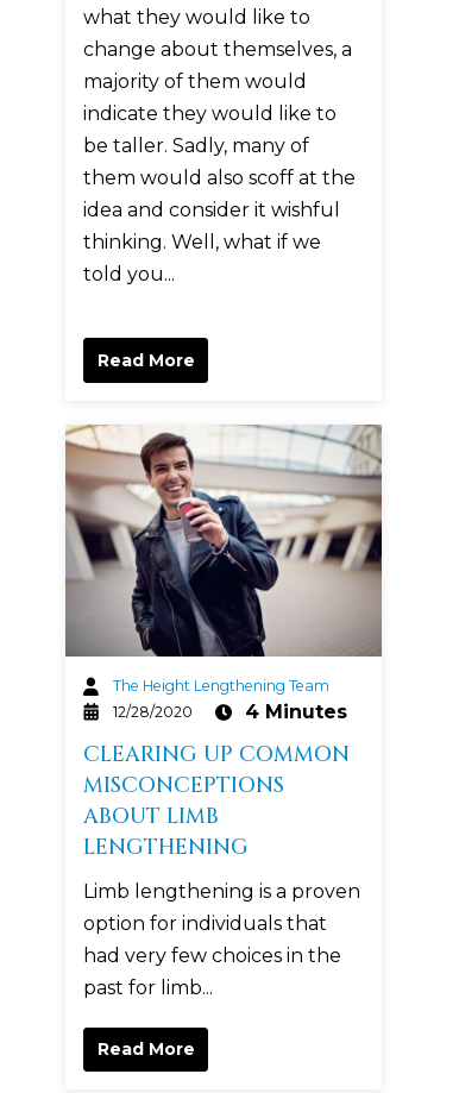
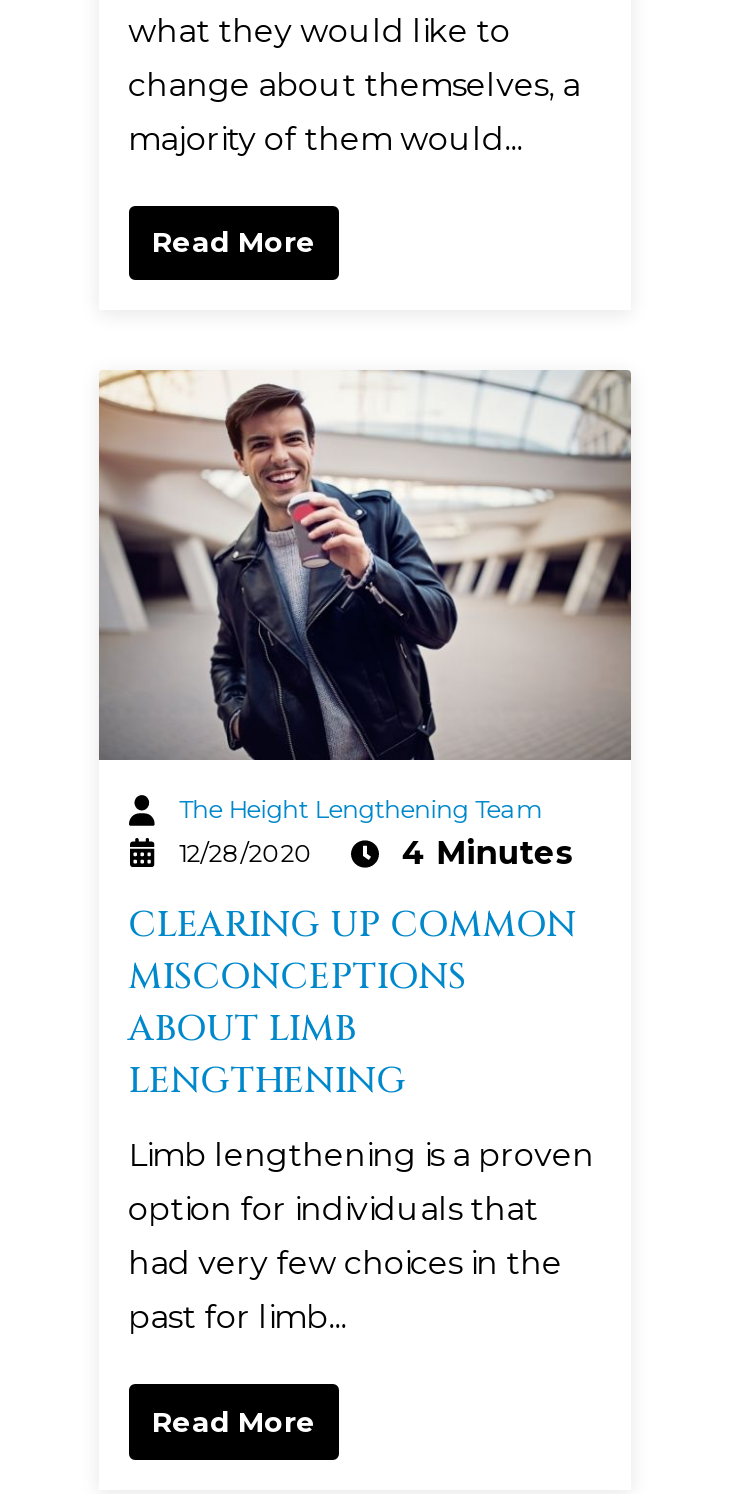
- majority of them would
- indicate they would like to
- be taller. Sadly, many of
- them would also scoff at the
- idea and consider it wishful
- thinking. Well, what if we
- told you...
+ majority of them would...
